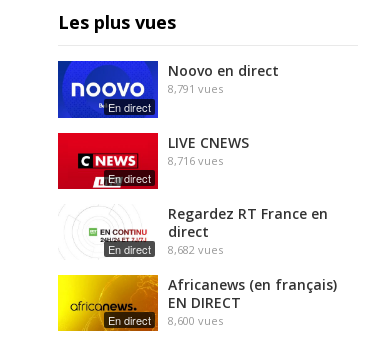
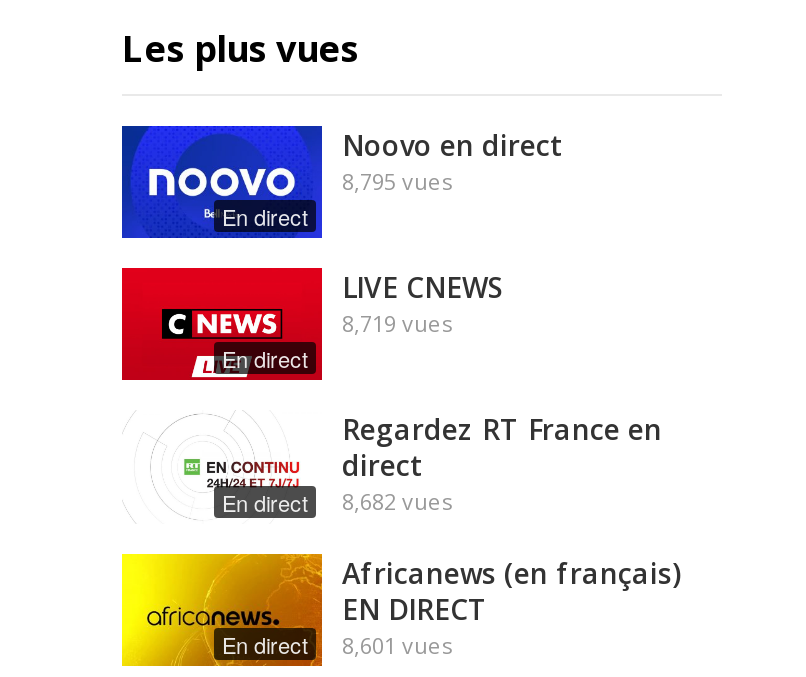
- 8,791 vues
+ 8,795 vues

- 8,716 vues
+ 8,719 vues

- En direct 8,600 vues
+ En direct 8,601 vues
